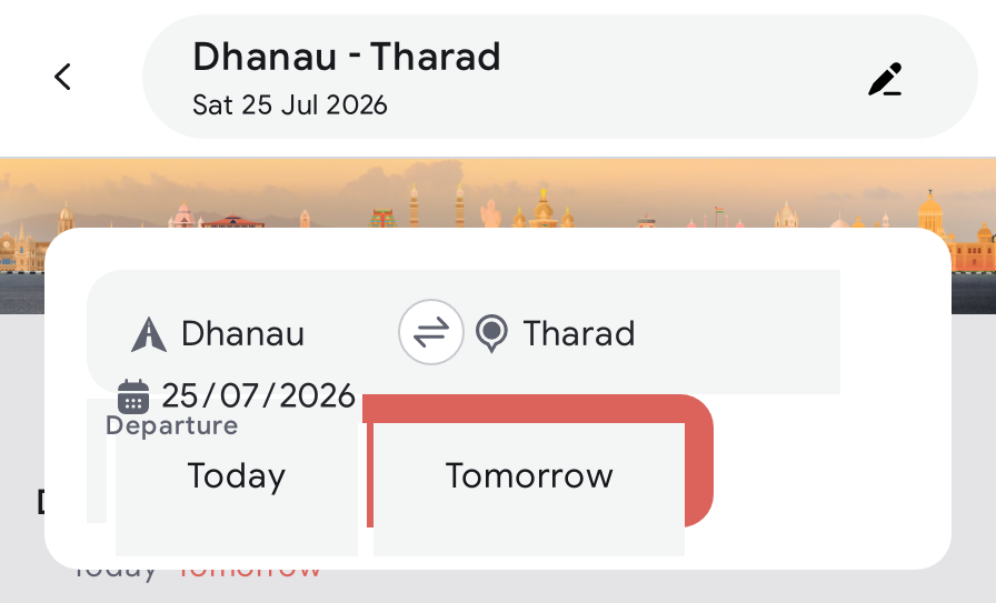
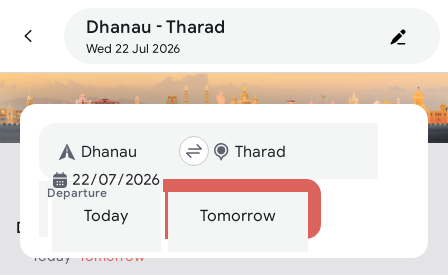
- Sat 25 Jul 2026
+ Wed 22 Jul 2026
